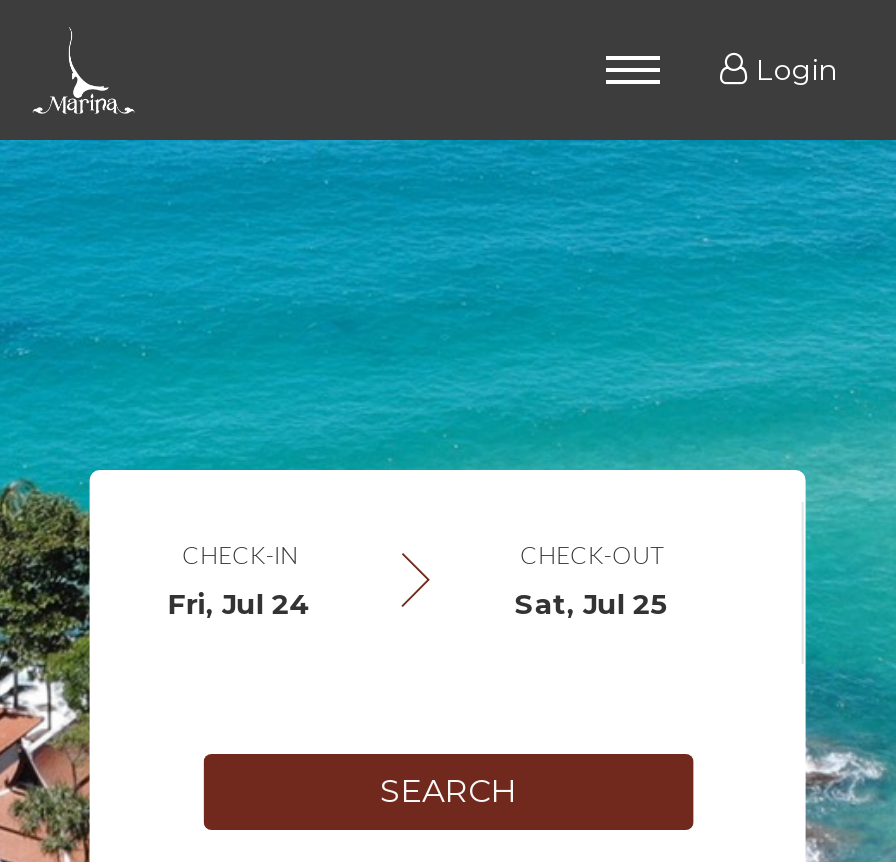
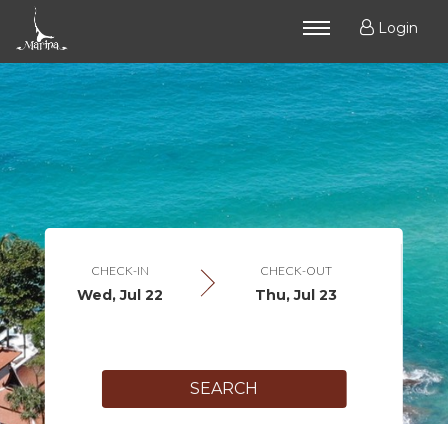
- Fri, Jul 24
+ Wed, Jul 22

- Sat, Jul 25
+ Thu, Jul 23
